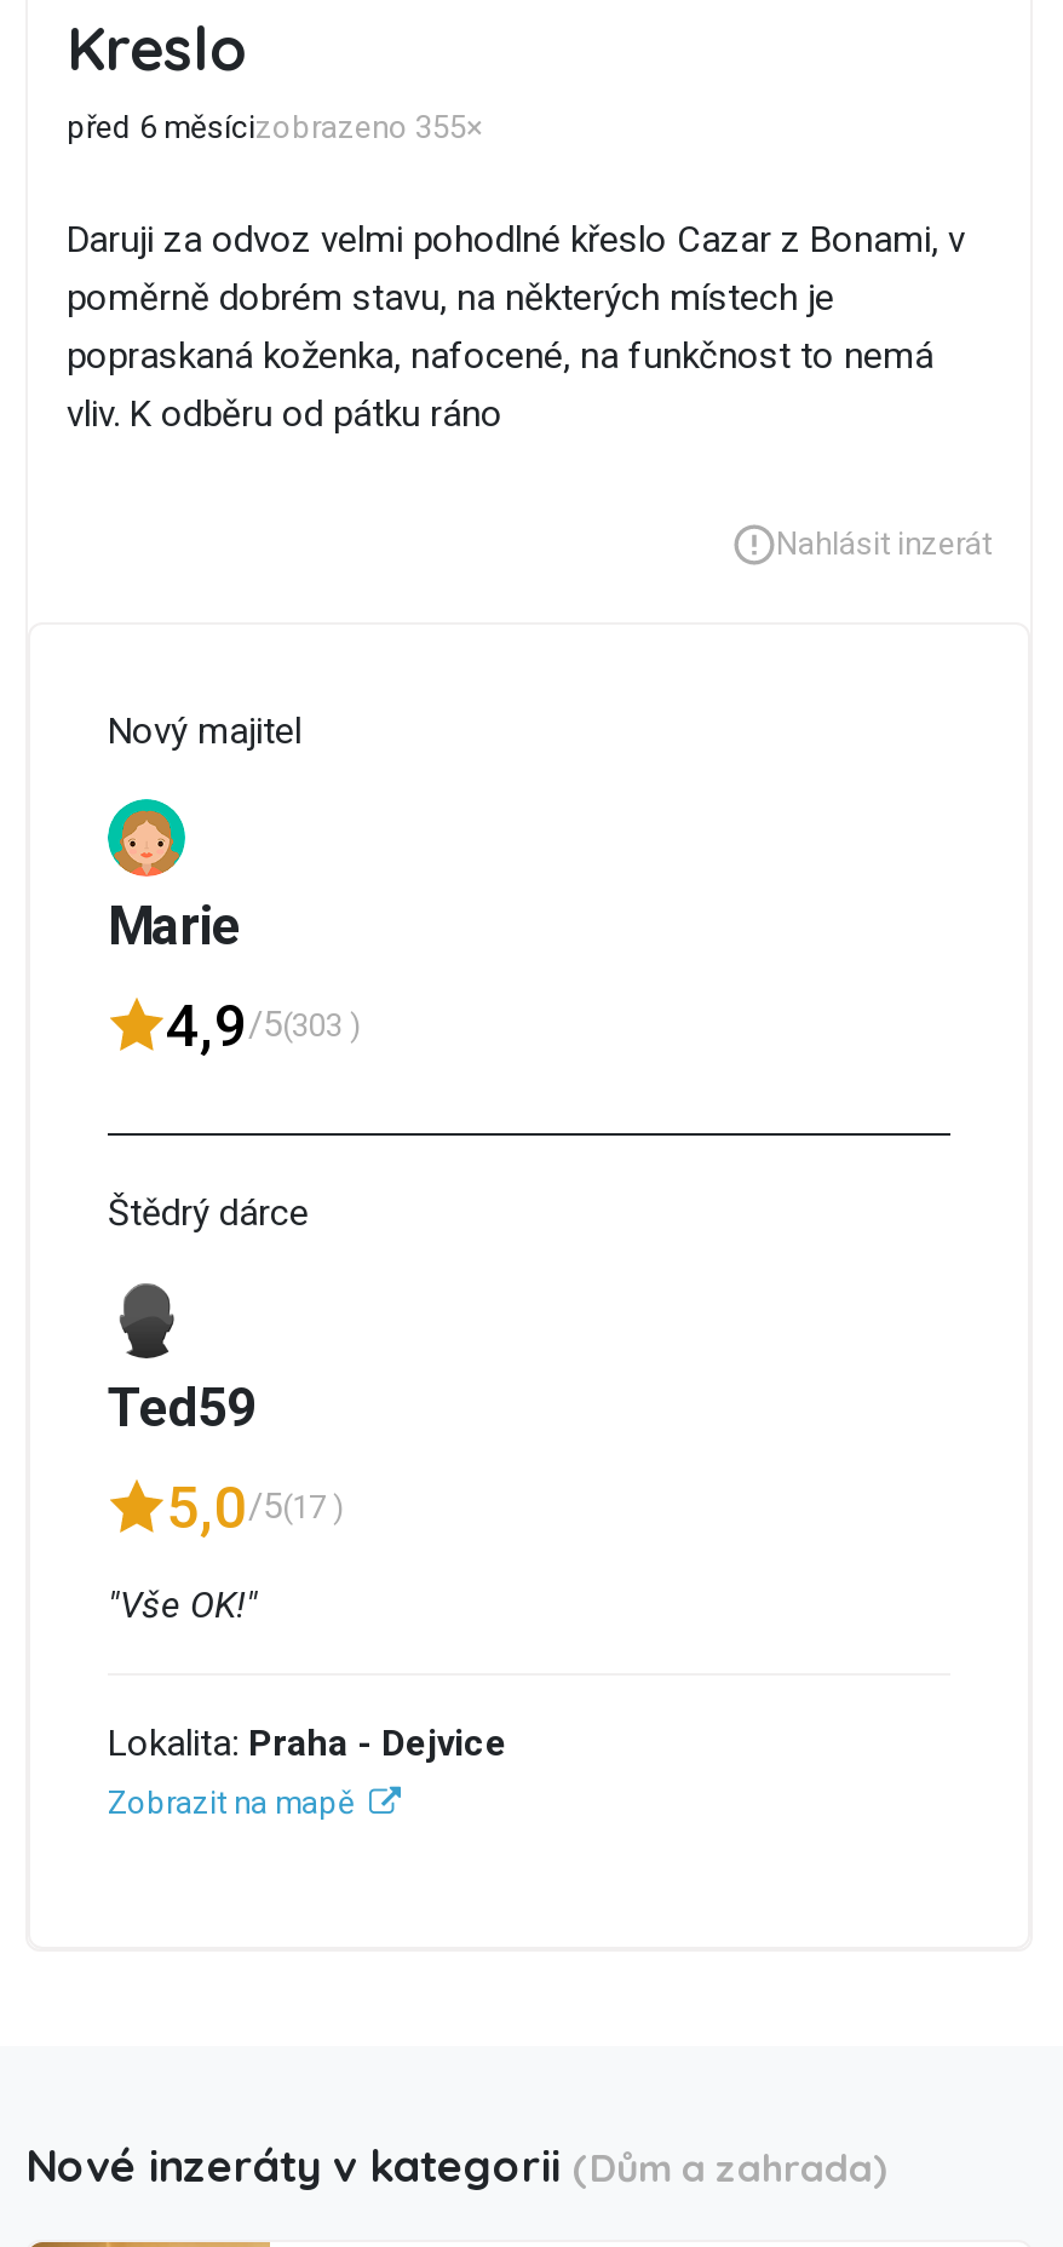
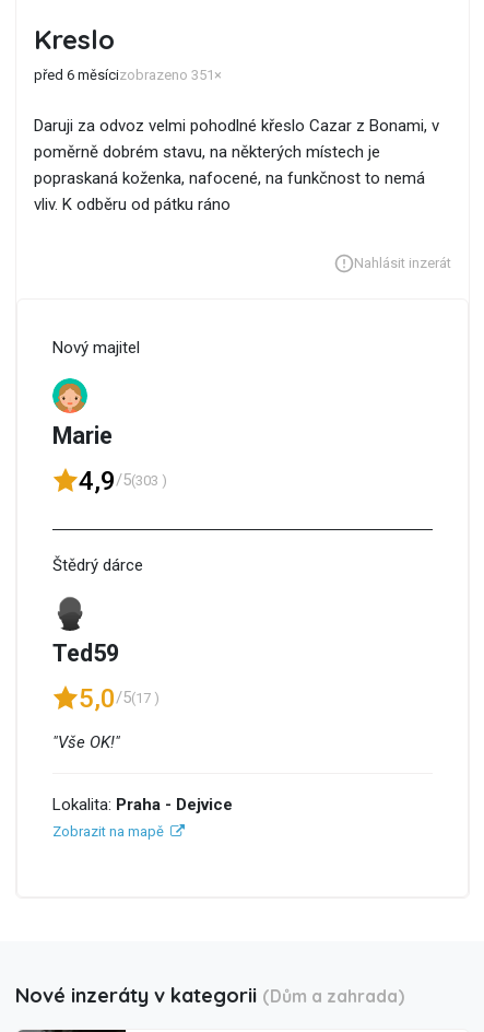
- před 6 měsícizobrazeno 355×
+ před 6 měsícizobrazeno 351×
